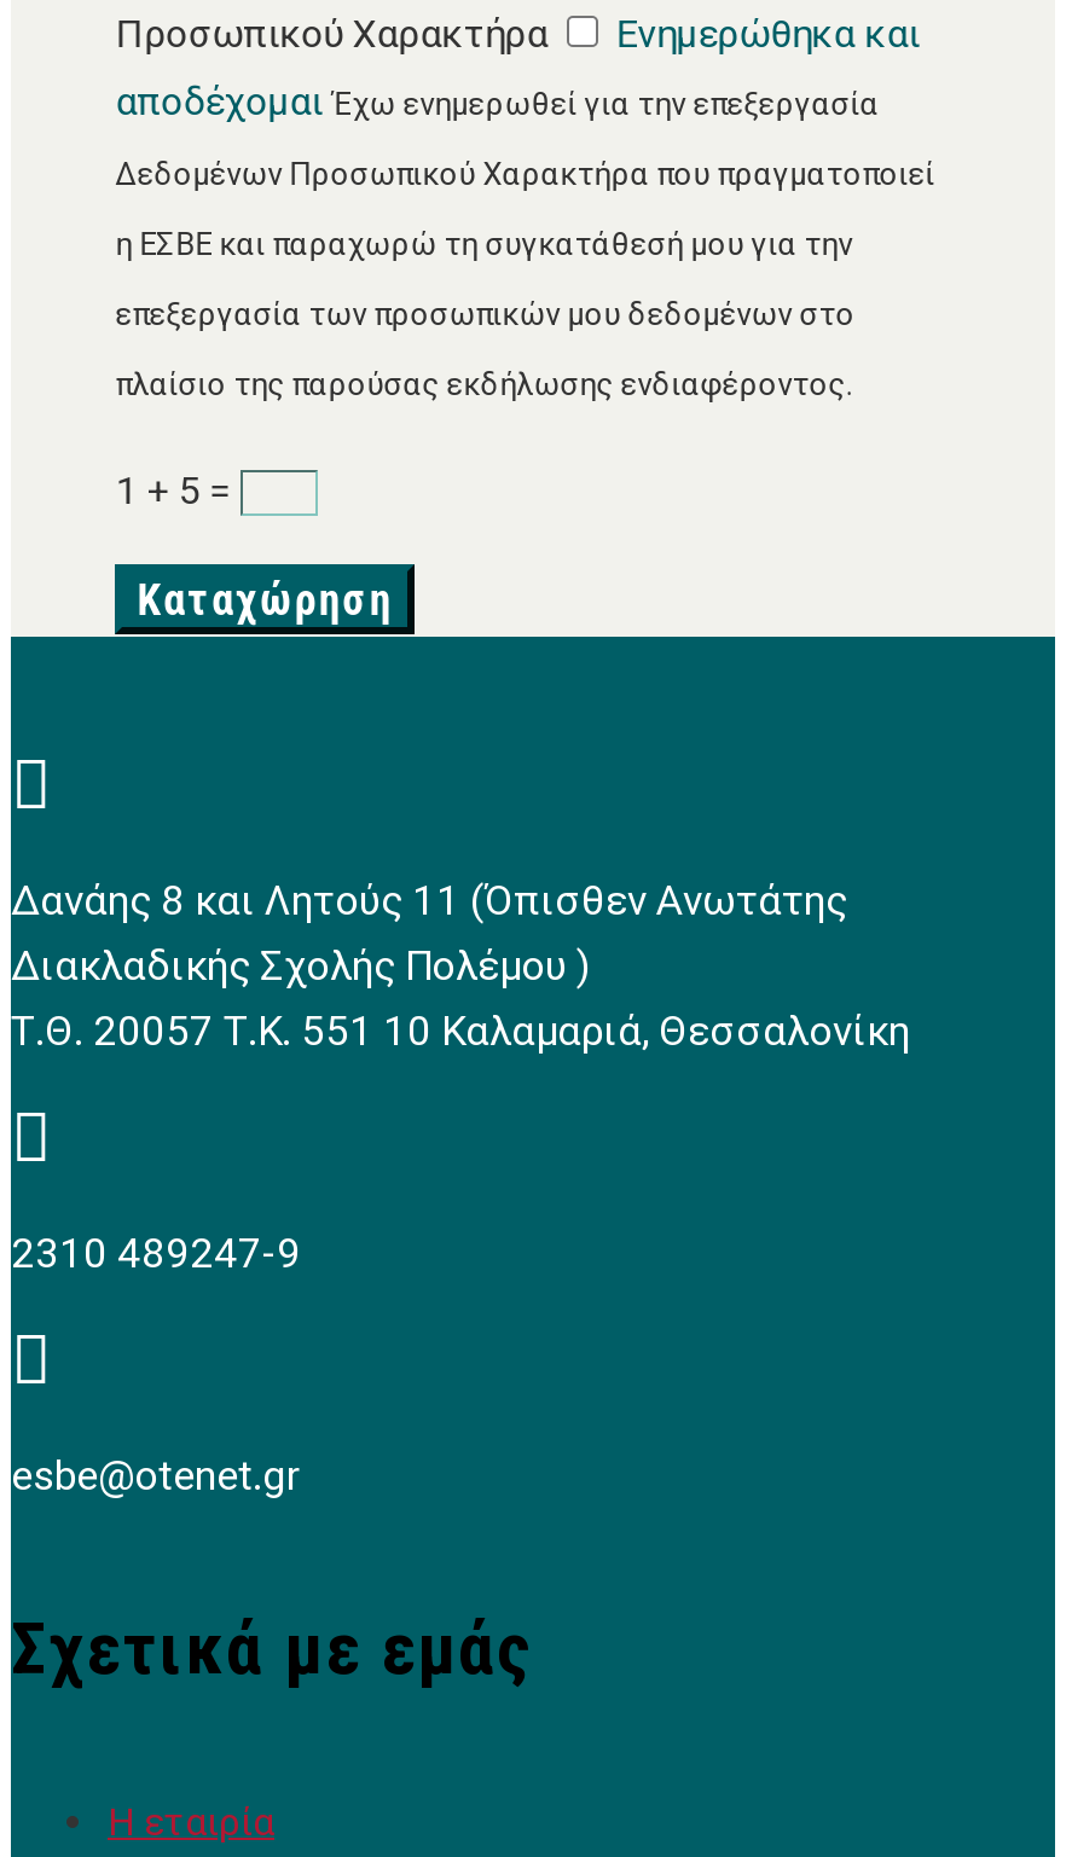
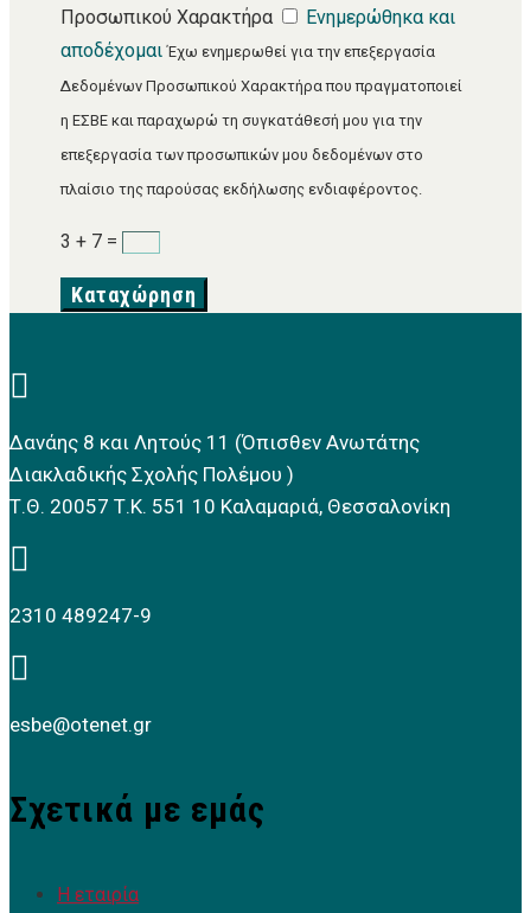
- 1 + 5 =
+ 3 + 7 =
